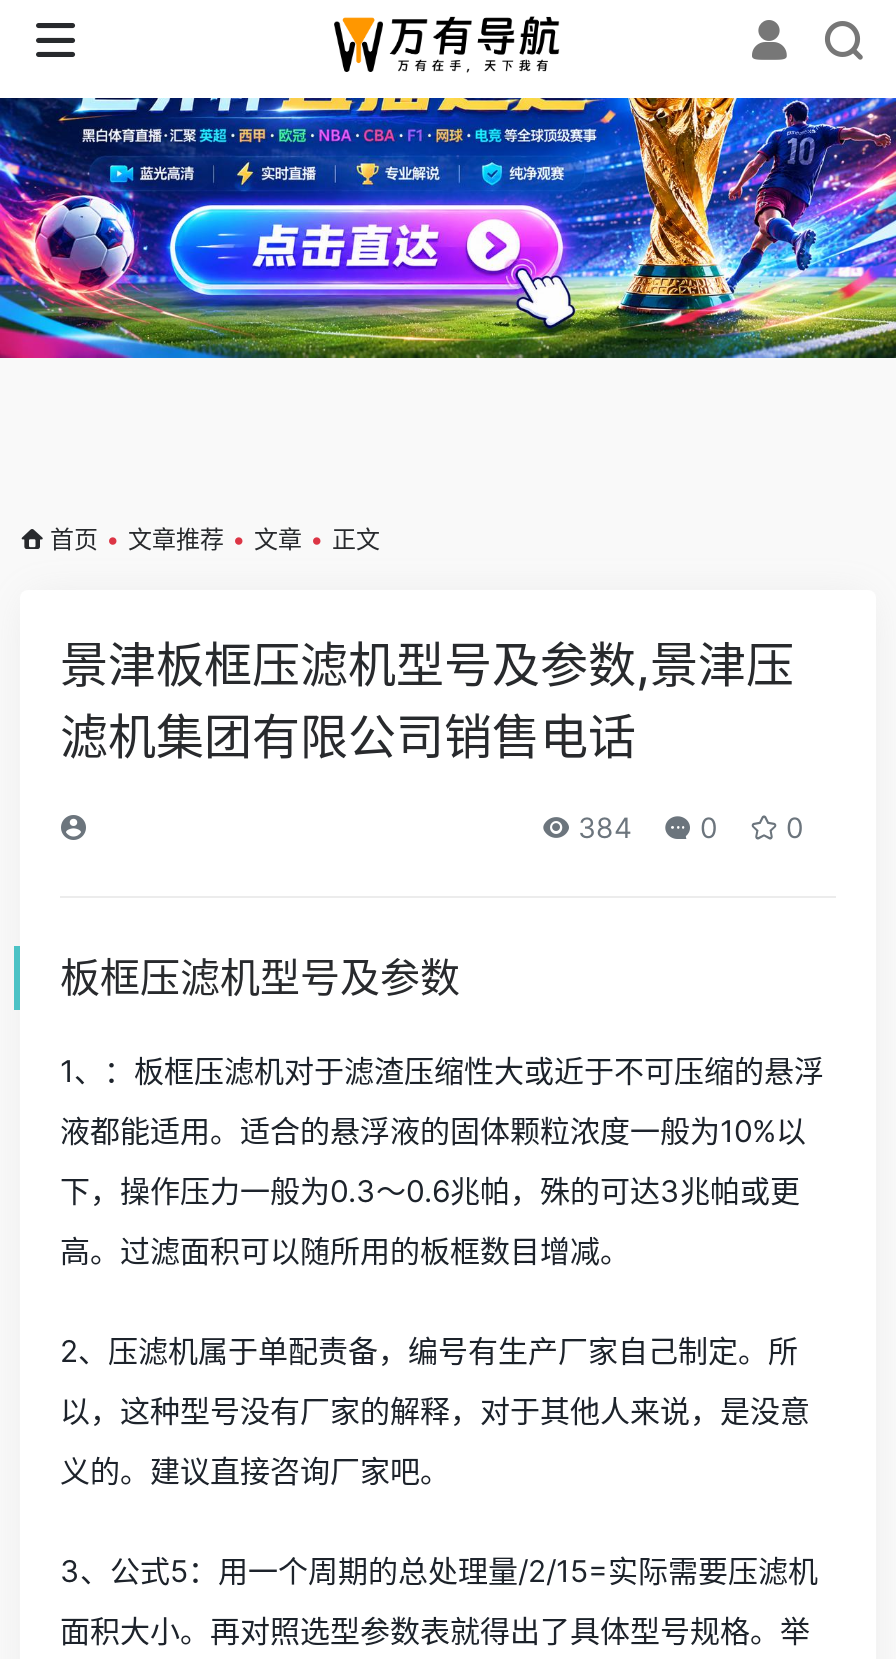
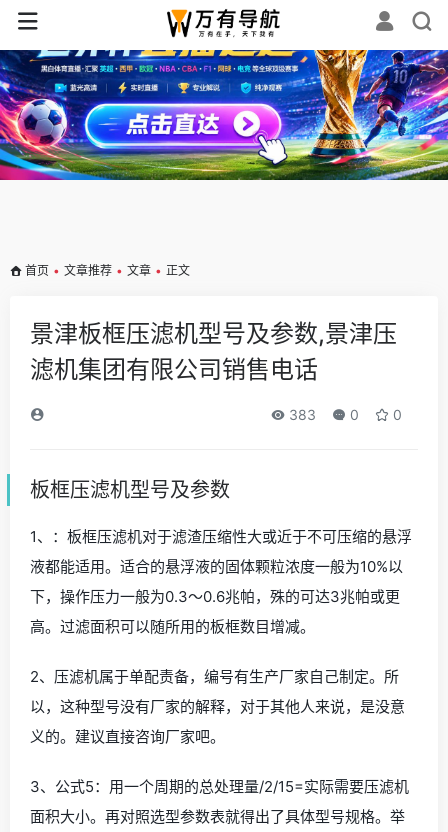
- 384 0 0
+ 383 0 0
